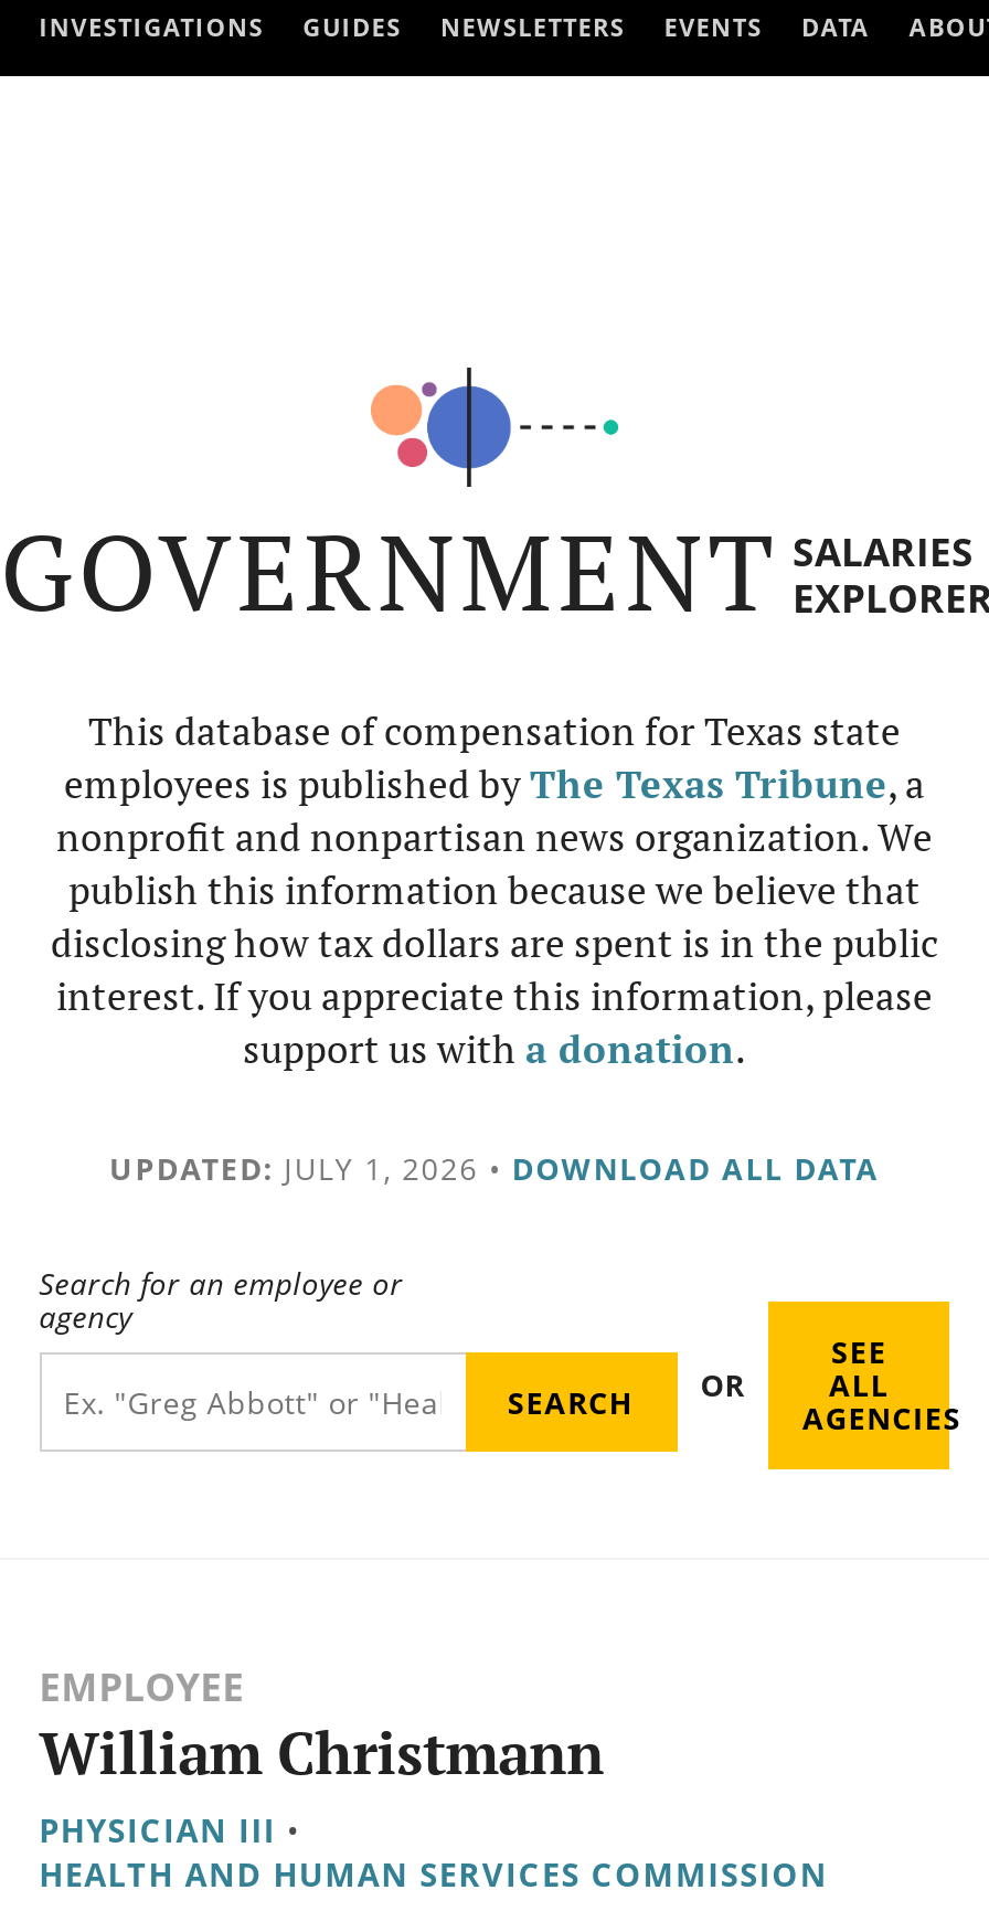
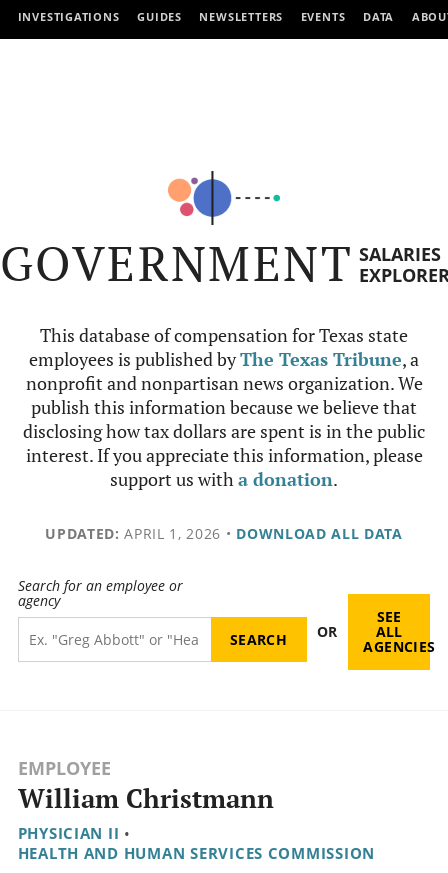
- UPDATED: JULY 1, 2026 • DOWNLOAD ALL DATA
+ UPDATED: APRIL 1, 2026 • DOWNLOAD ALL DATA

- PHYSICIAN III •
+ PHYSICIAN II •
